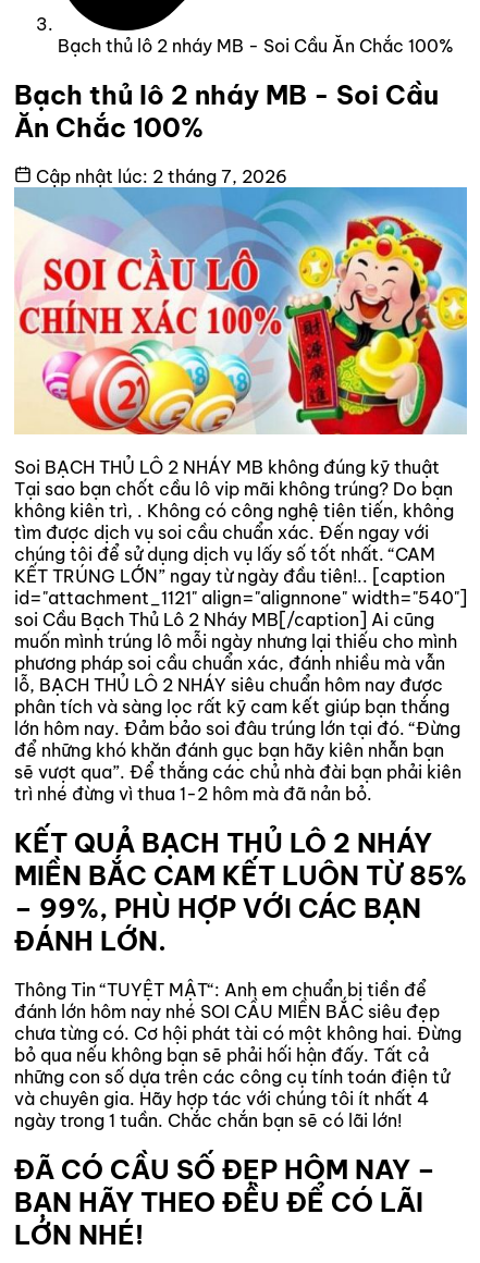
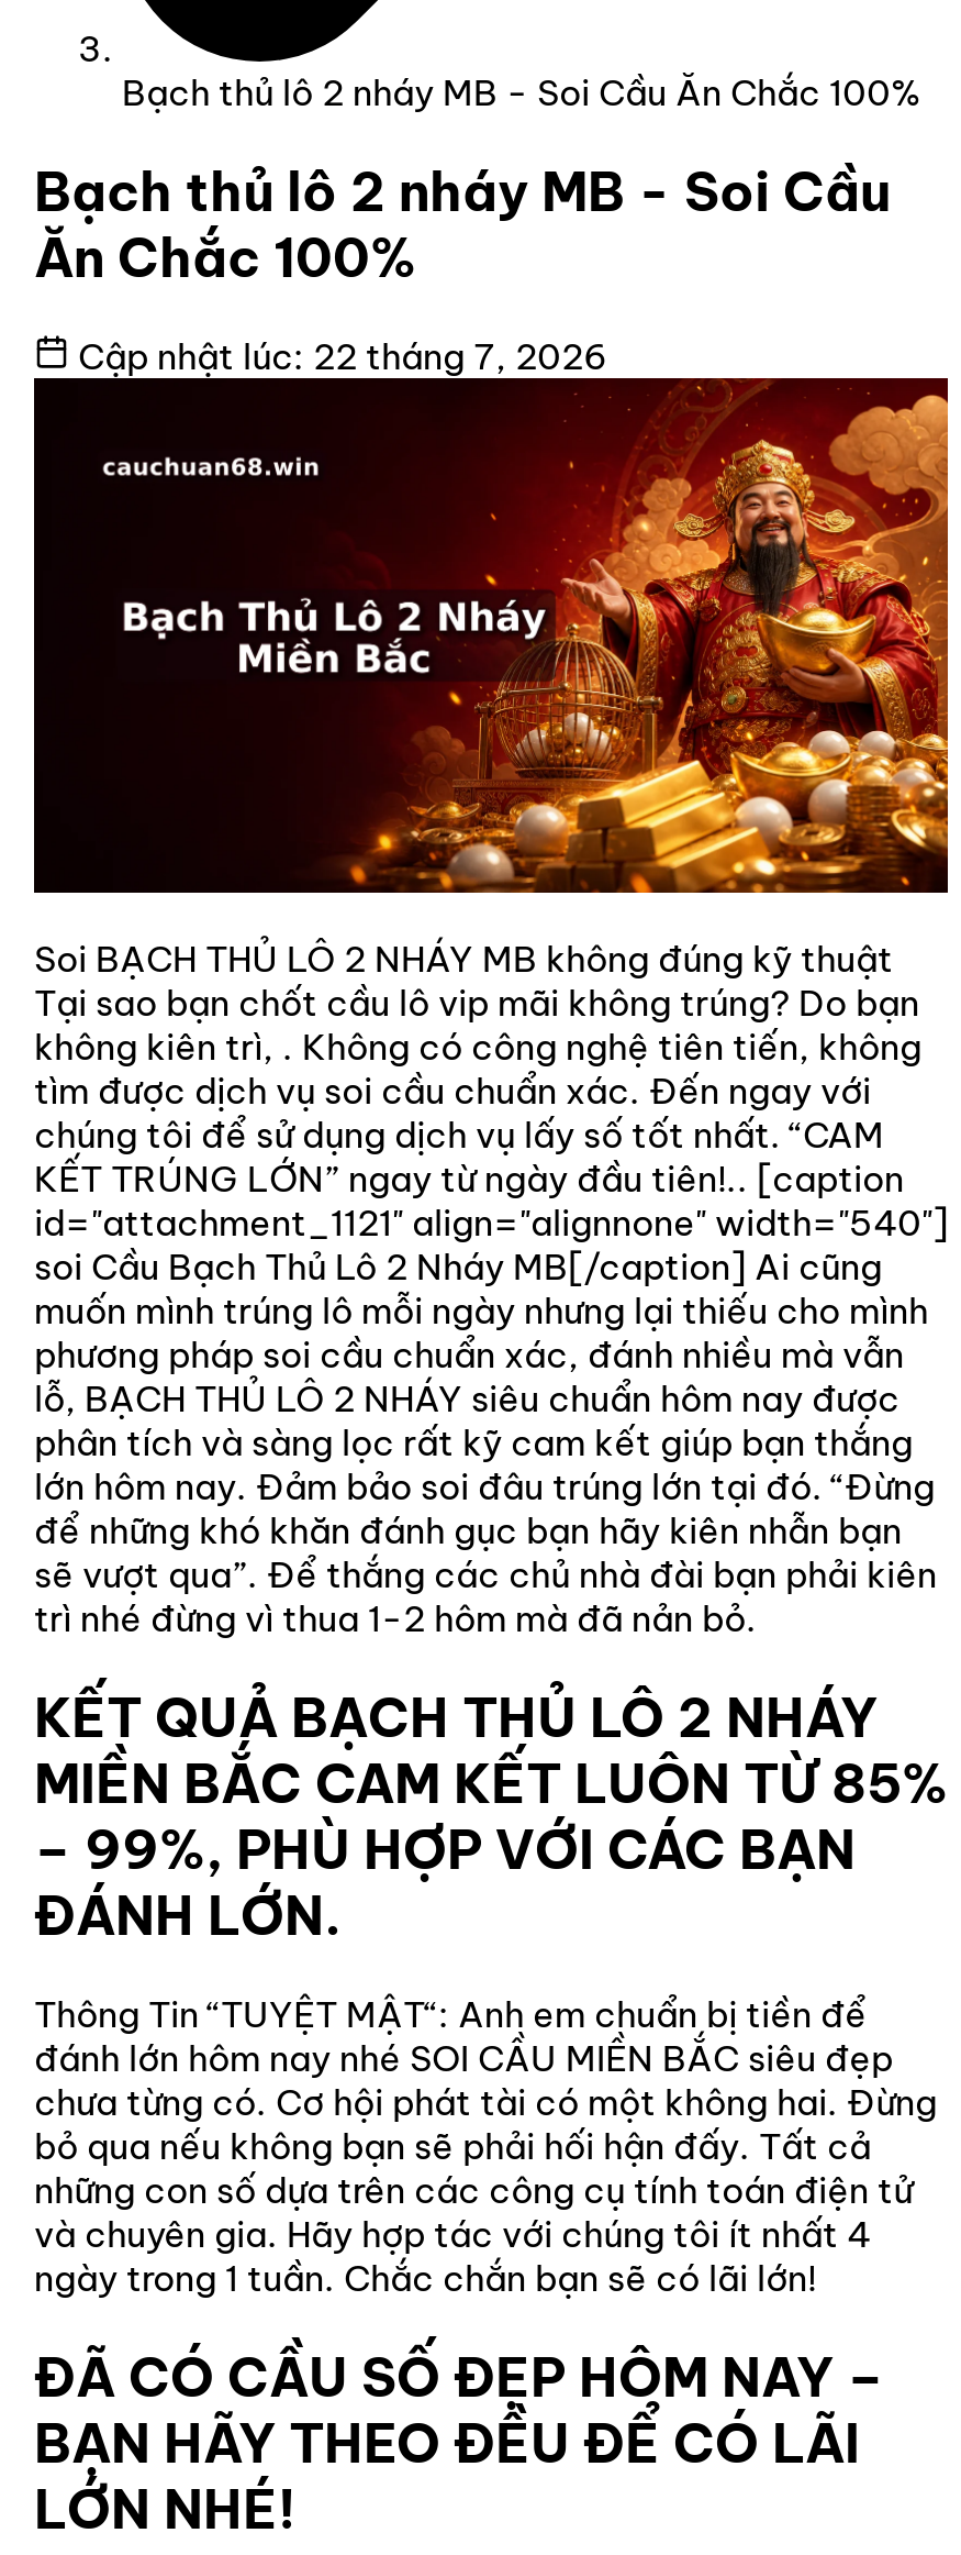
- [image]
- Cập nhật lúc: 2 tháng 7, 2026
+ [image]
+ Cập nhật lúc: 22 tháng 7, 2026
